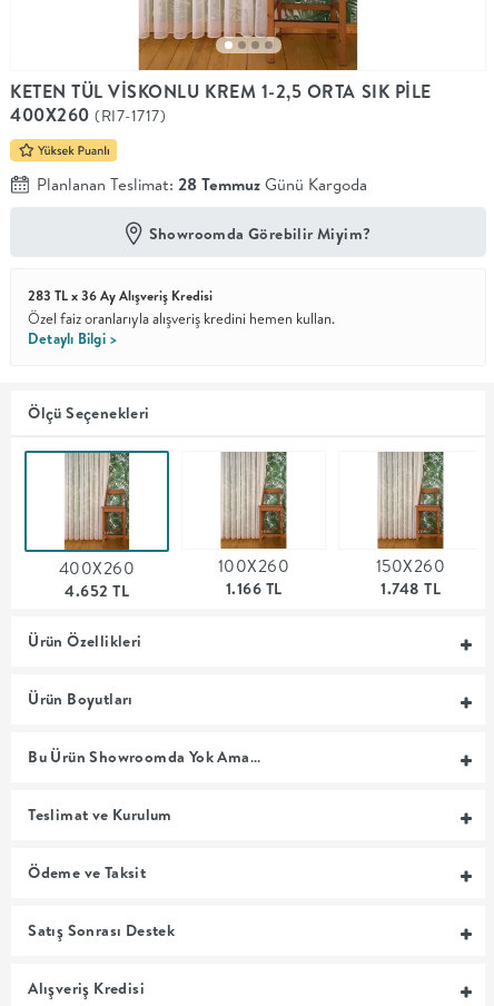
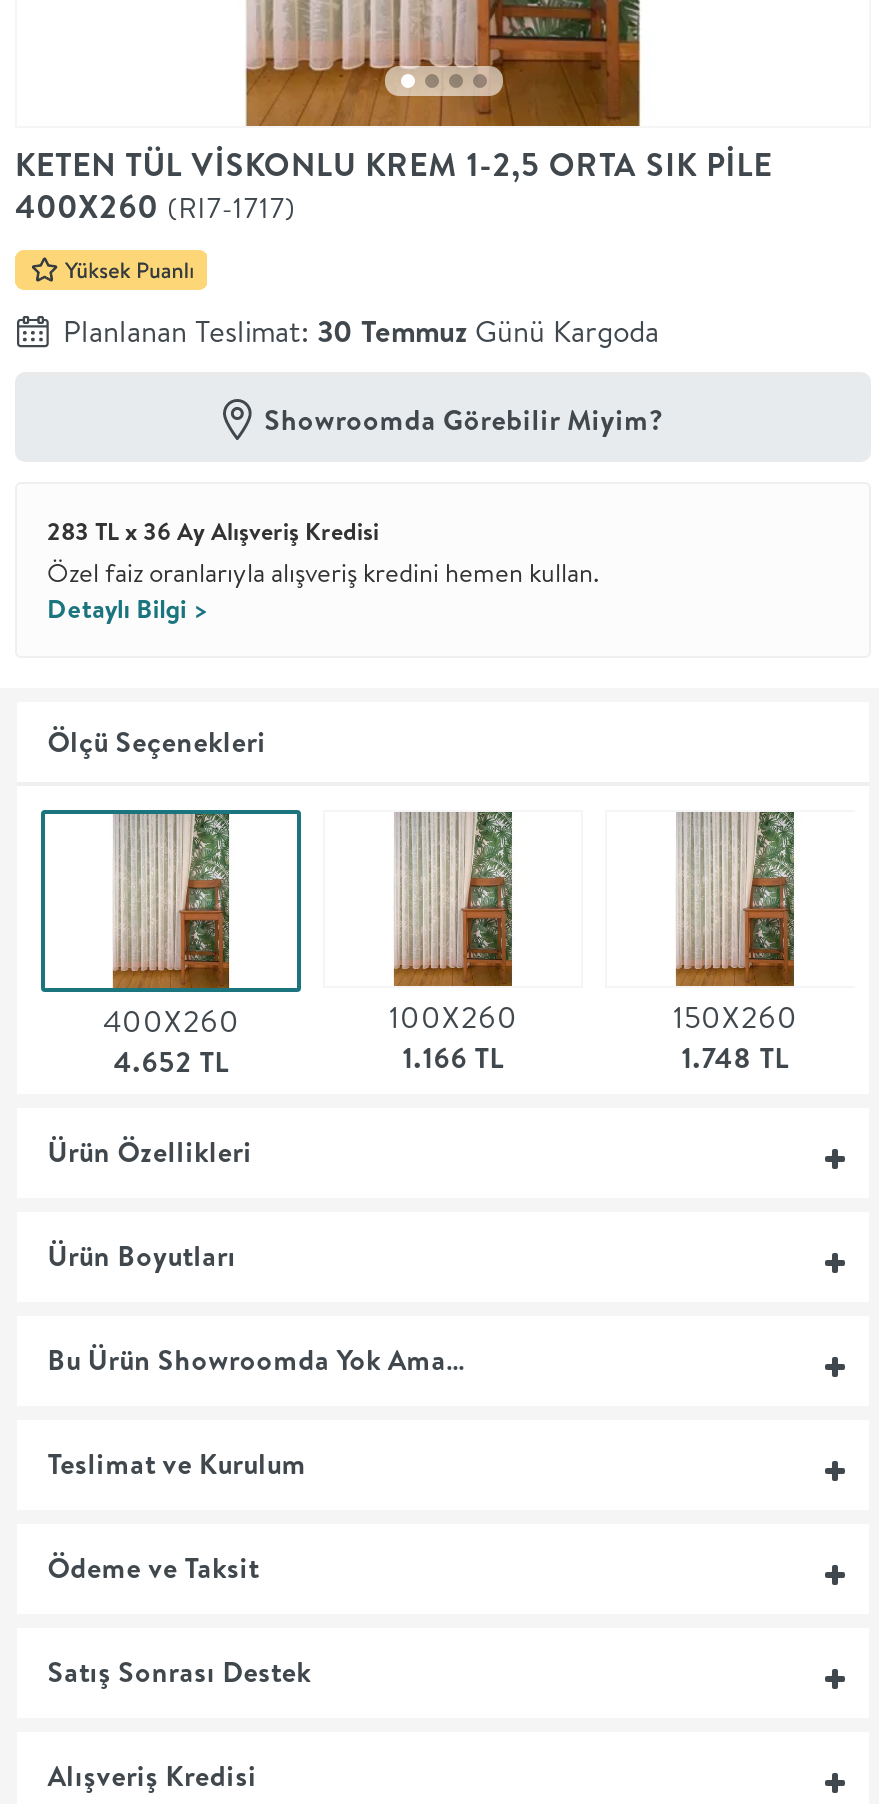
- Planlanan Teslimat: 28 Temmuz Günü Kargoda
+ Planlanan Teslimat: 30 Temmuz Günü Kargoda
